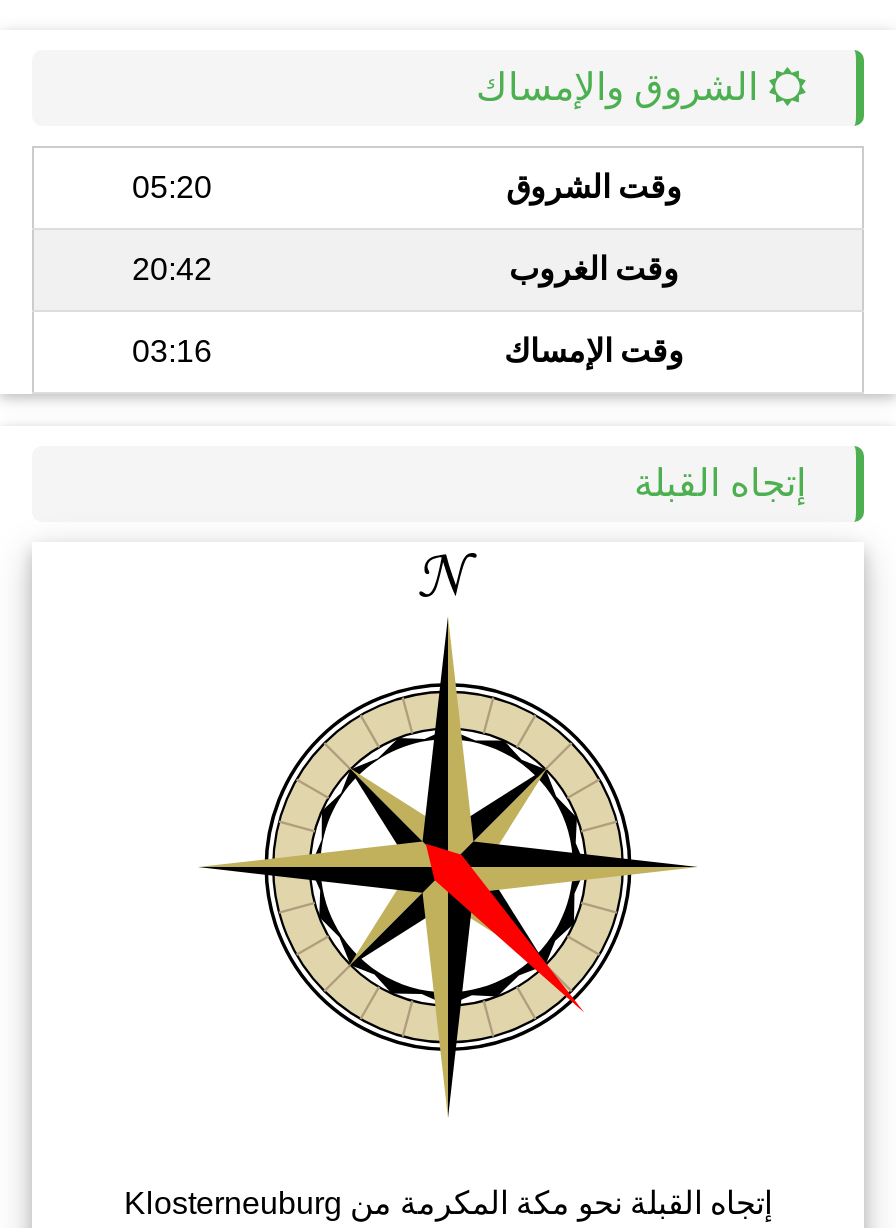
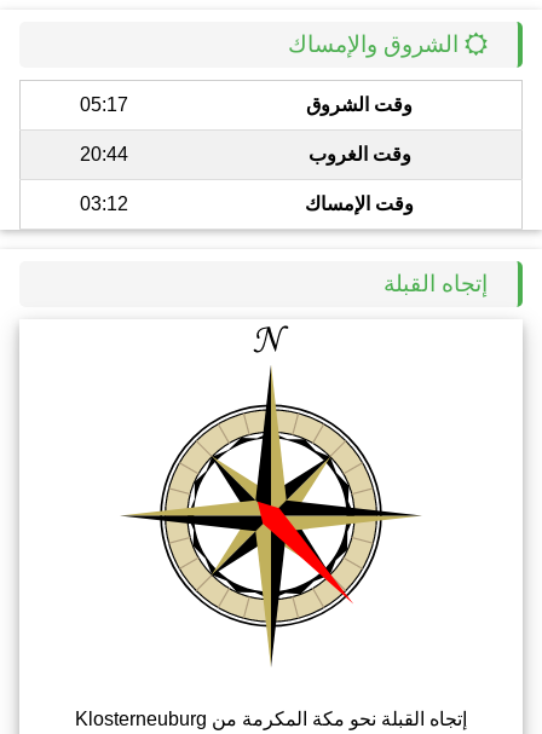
- 05:20
+ 05:17

- 20:42
+ 20:44

- 03:16
+ 03:12
